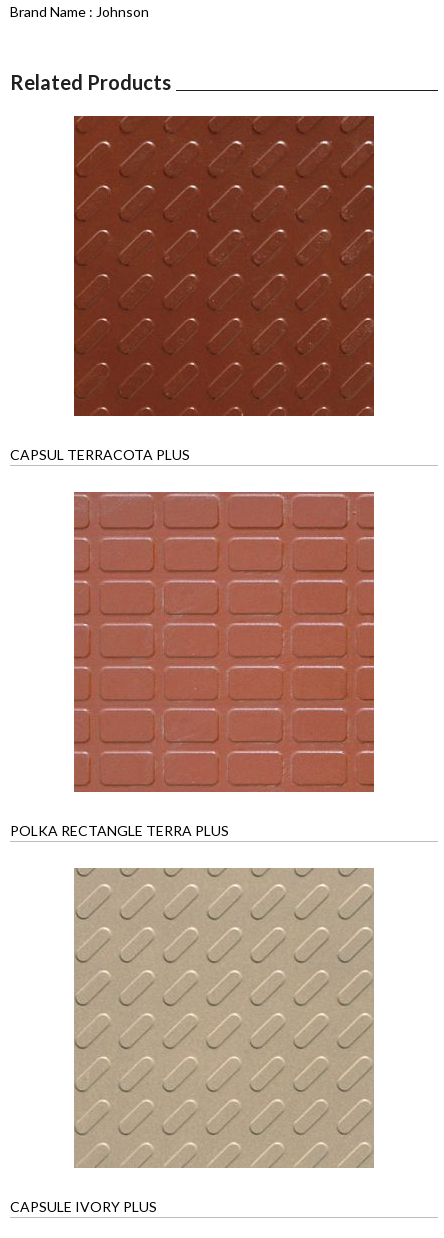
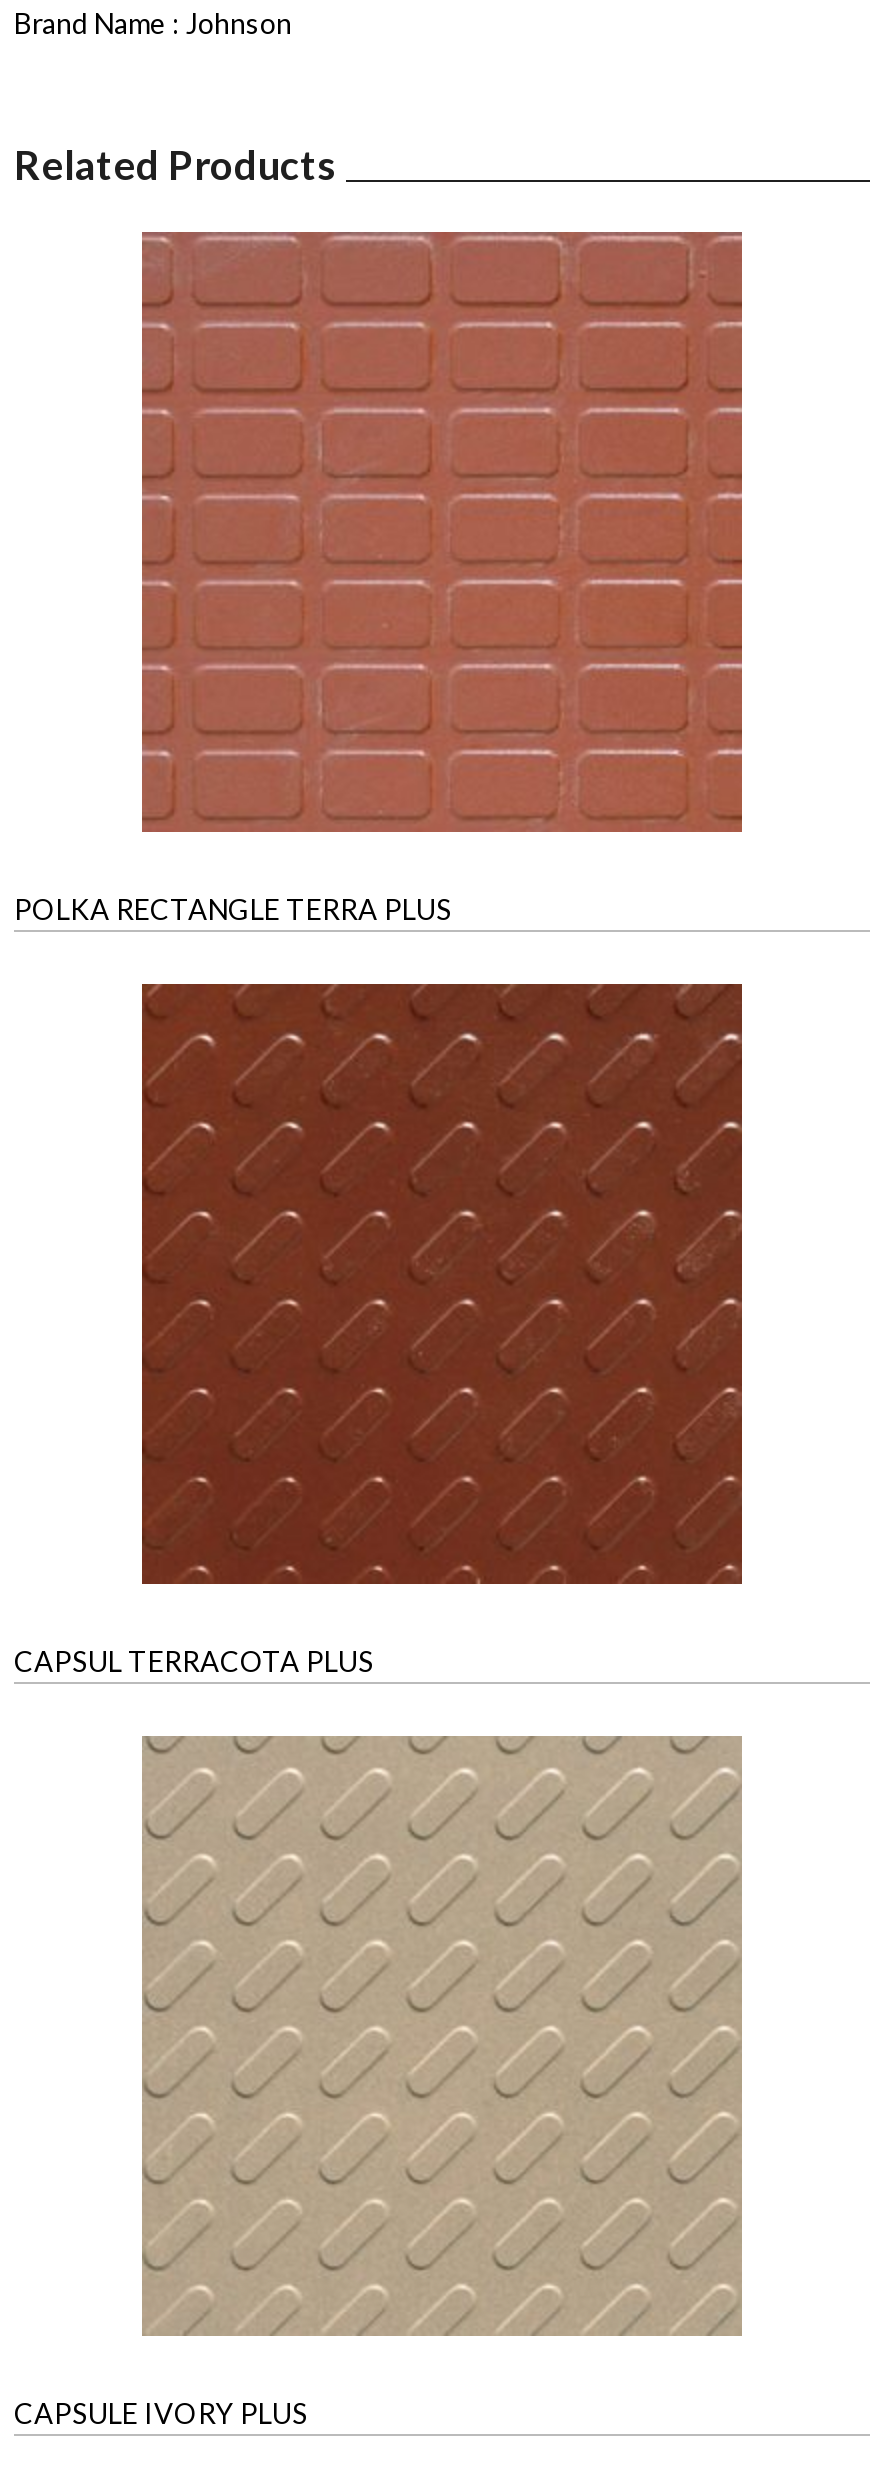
moved down: CAPSUL TERRACOTA PLUS

moved up: [image] | POLKA RECTANGLE TERRA PLUS
